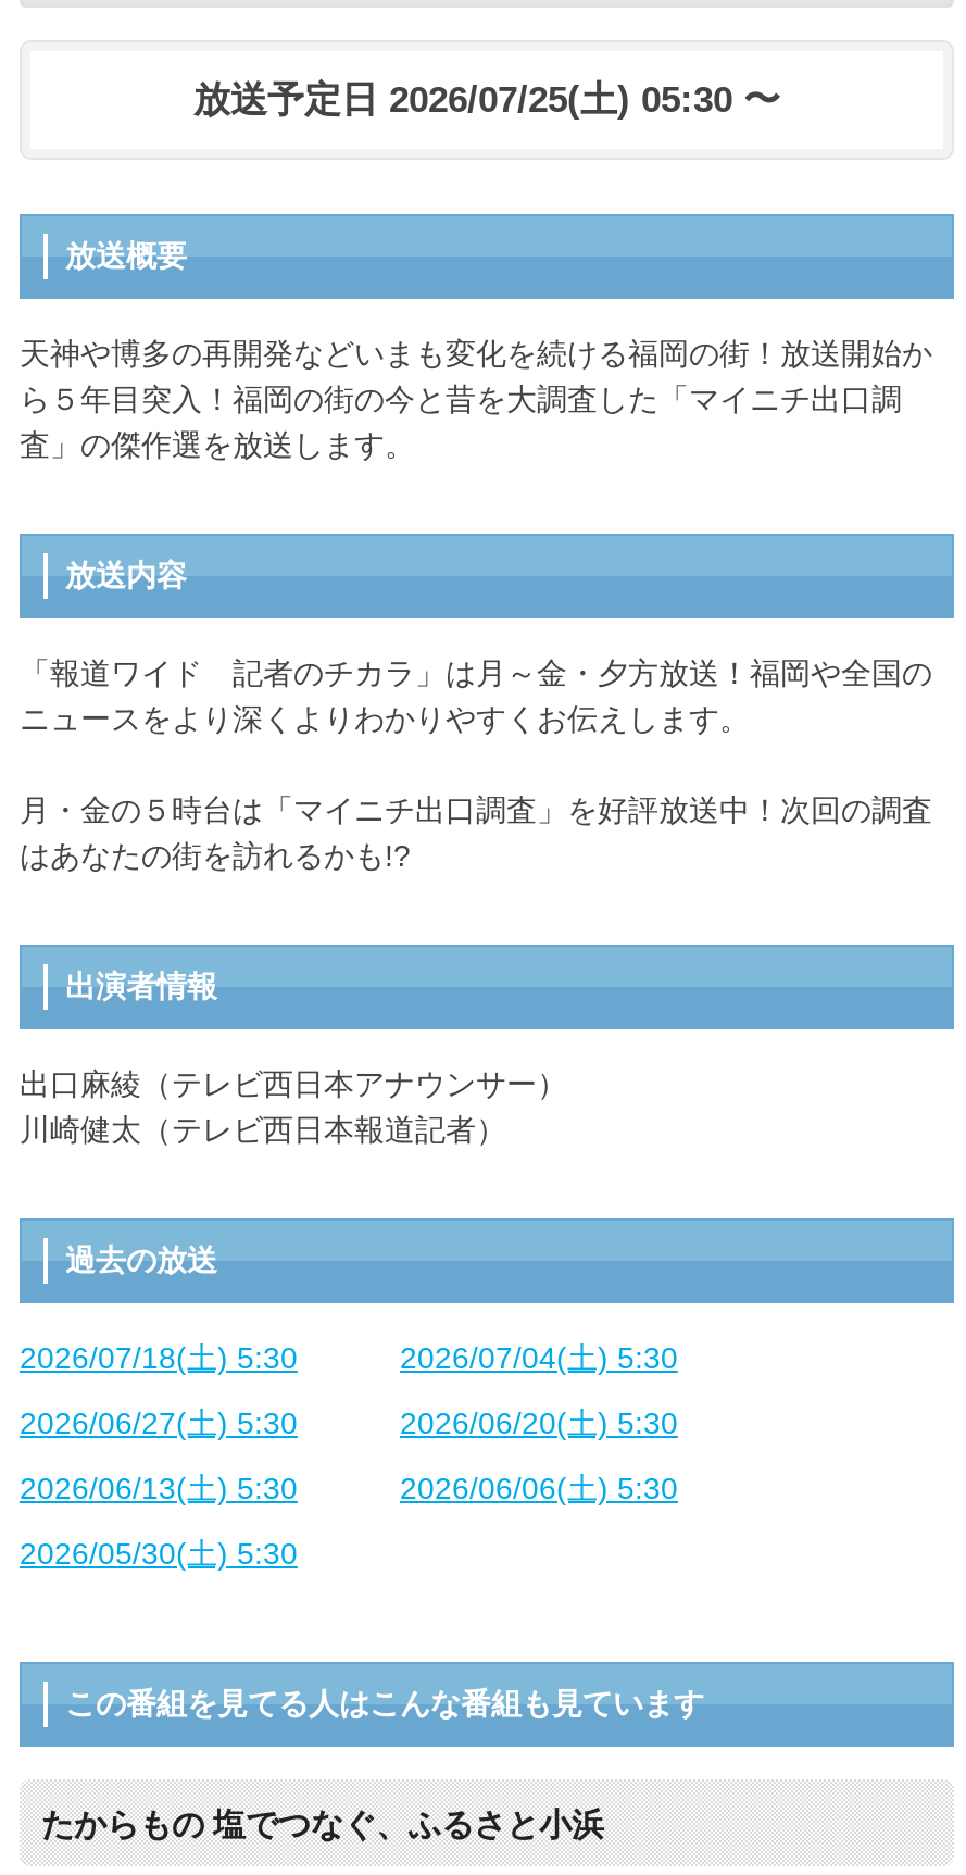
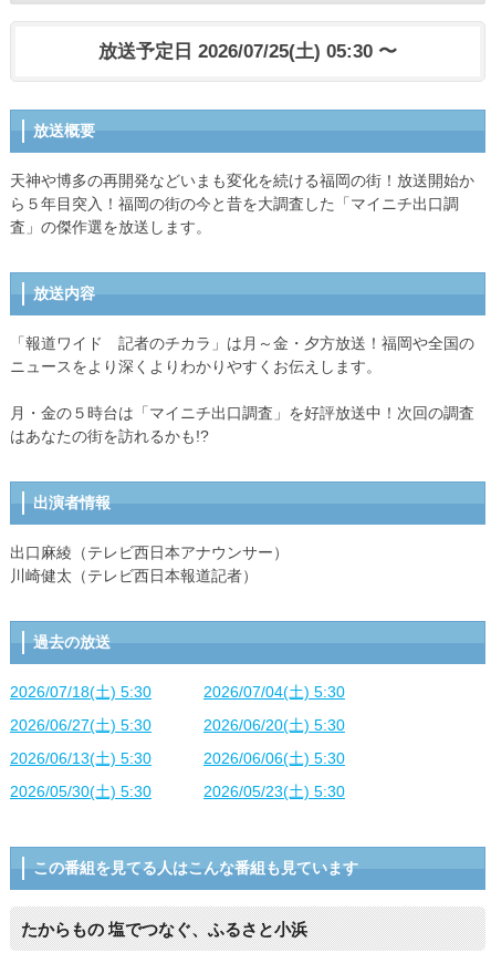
+ 2026/05/23(土) 5:30
